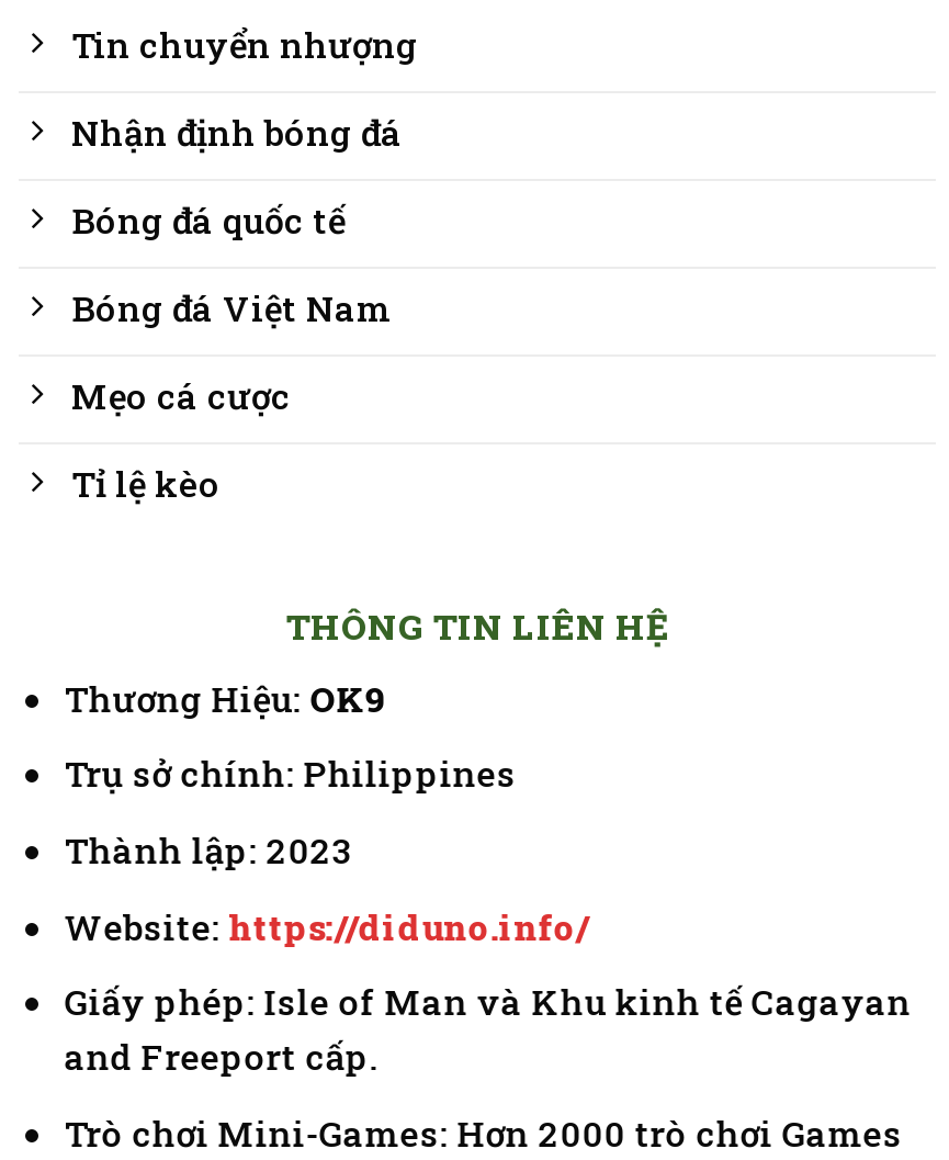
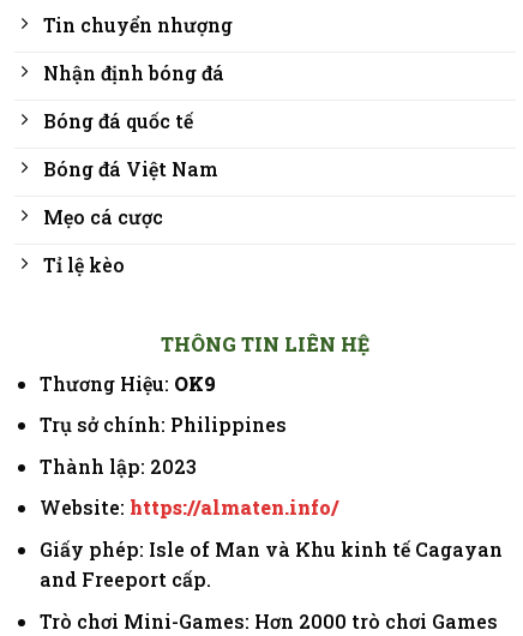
- Website: https://diduno.info/
+ Website: https://almaten.info/
